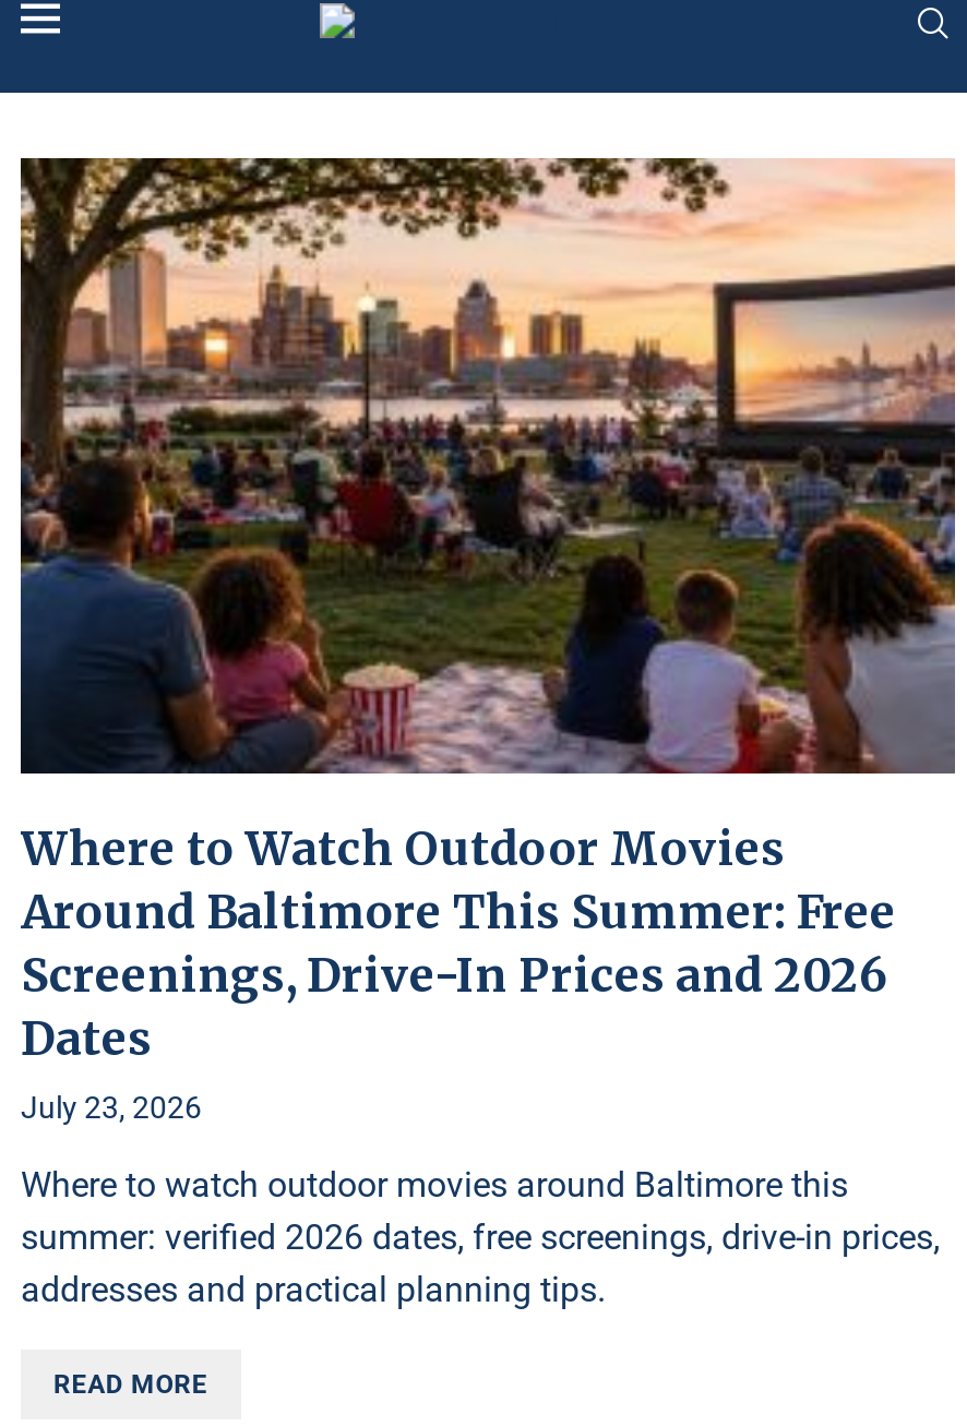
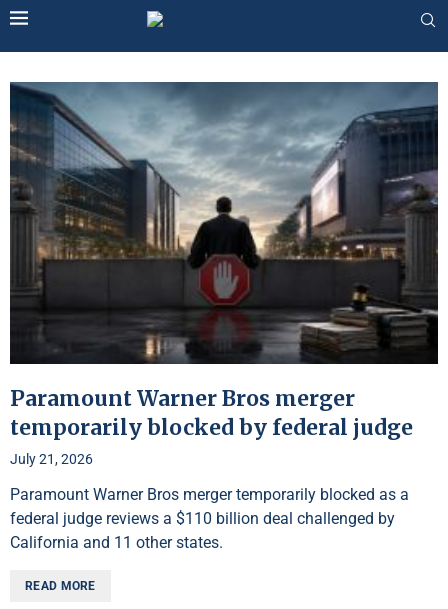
- [image]
- Where to Watch Outdoor Movies
- Around Baltimore This Summer: Free
- Screenings, Drive-In Prices and 2026
- Dates
- July 23, 2026
+ [image]
+ Paramount Warner Bros merger
+ temporarily blocked by federal judge
+ July 21, 2026

- Where to watch outdoor movies around Baltimore this
- summer: verified 2026 dates, free screenings, drive-in prices,
- addresses and practical planning tips.
+ Paramount Warner Bros merger temporarily blocked as a
+ federal judge reviews a $110 billion deal challenged by
+ California and 11 other states.
